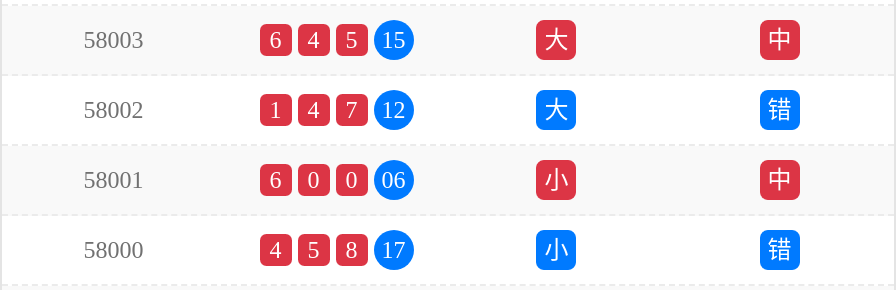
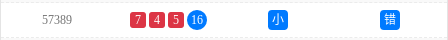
- 58003
+ 57389

- 15
- 大
- 中
- 58002
- 1
- 4
- 7
- 12
- 大
- 错
- 58001
- 6
- 0
- 0
- 06
- 小
- 中
- 58000
- 4
- 5
- 8
- 17
+ 16

- 6
+ 7
